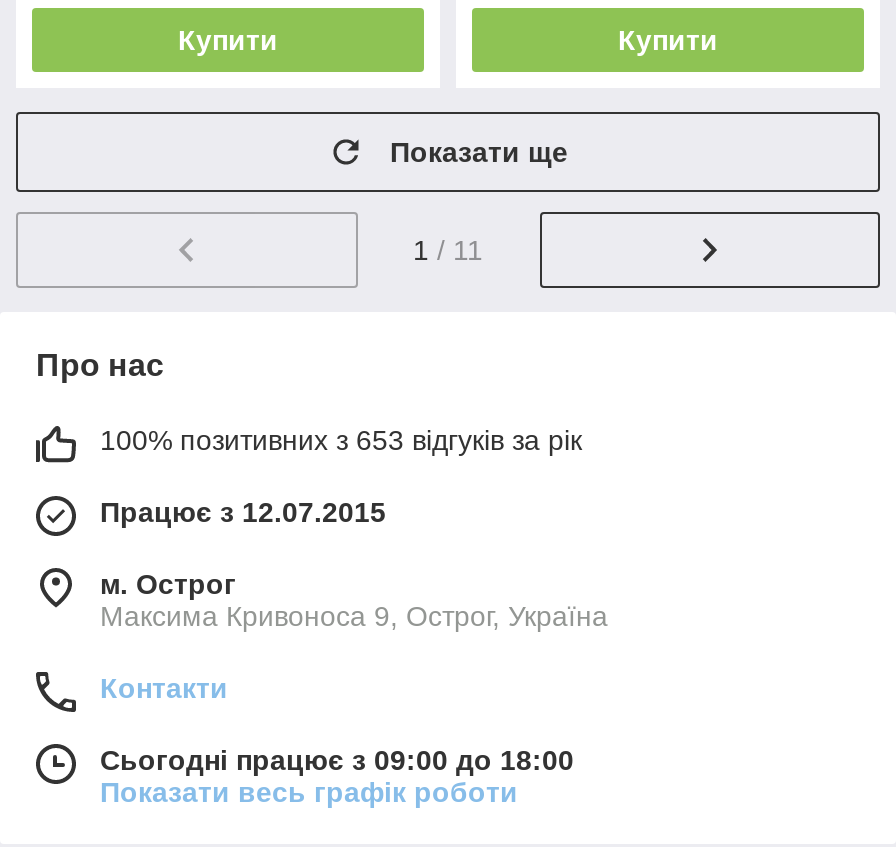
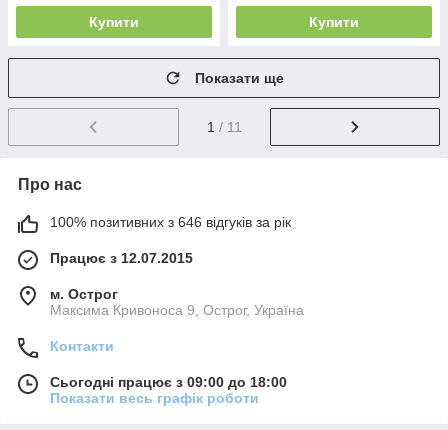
- 100% позитивних з 653 відгуків за рік
+ 100% позитивних з 646 відгуків за рік
